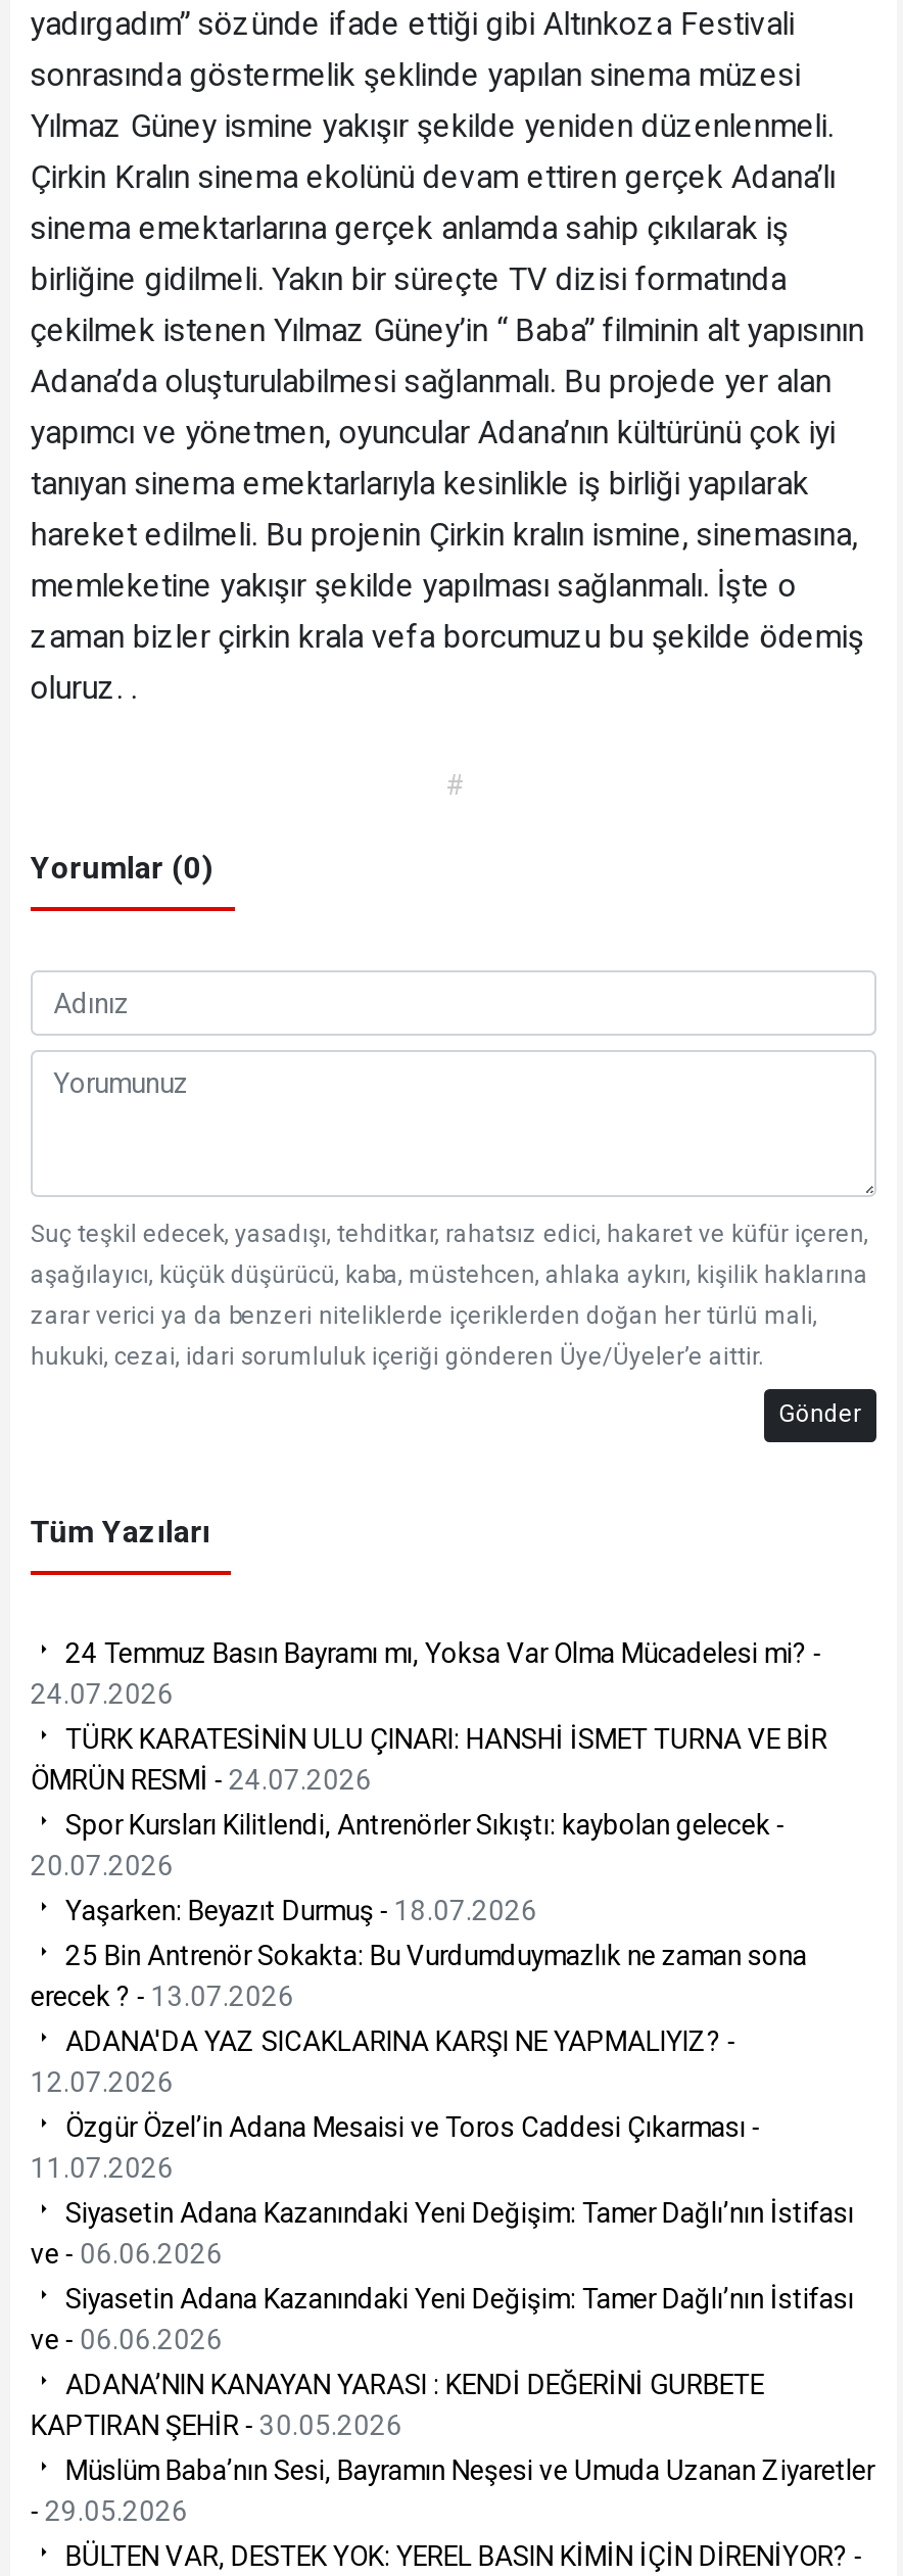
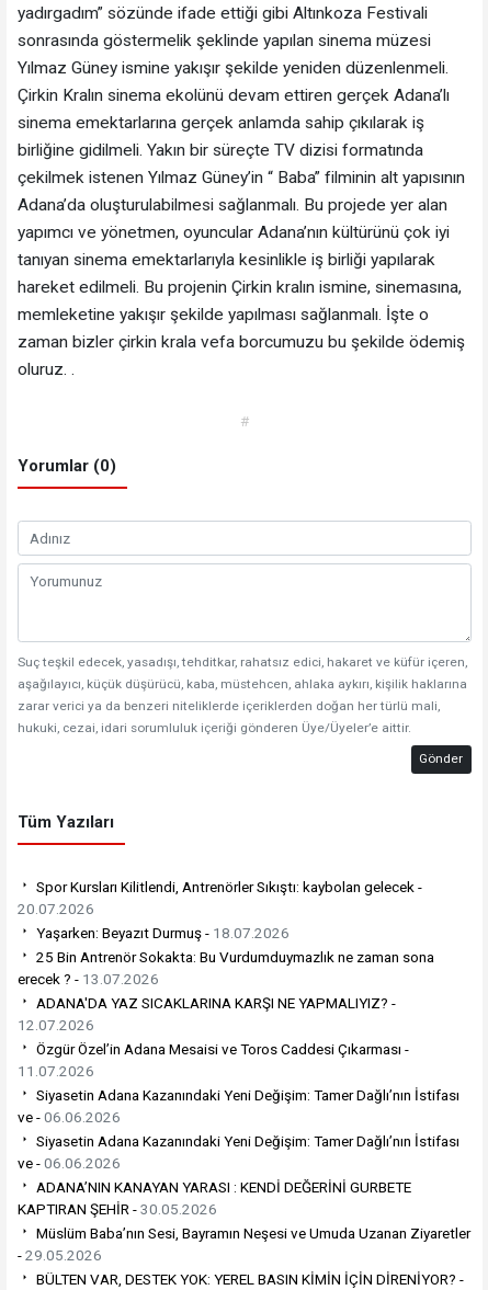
- 24 Temmuz Basın Bayramı mı, Yoksa Var Olma Mücadelesi mi? -
- 24.07.2026
- TÜRK KARATESİNİN ULU ÇINARI: HANSHİ İSMET TURNA VE BİR
- ÖMRÜN RESMİ - 24.07.2026
